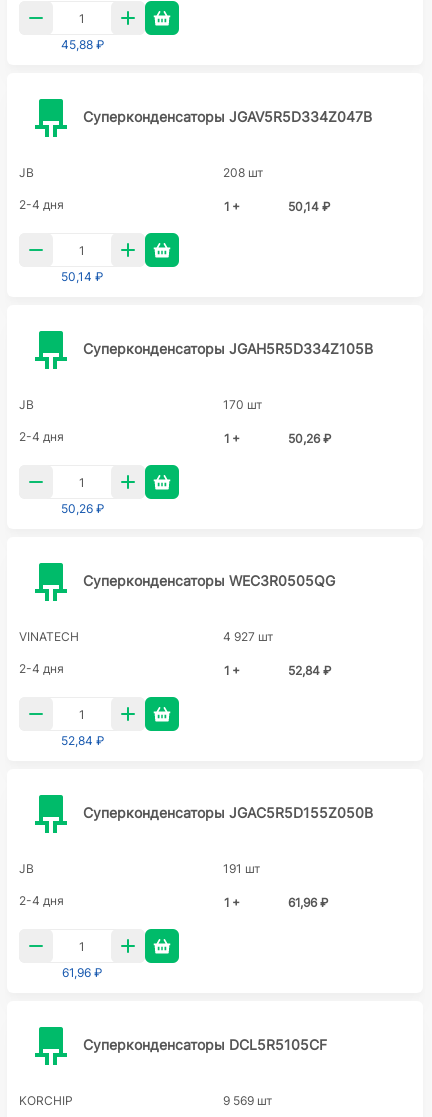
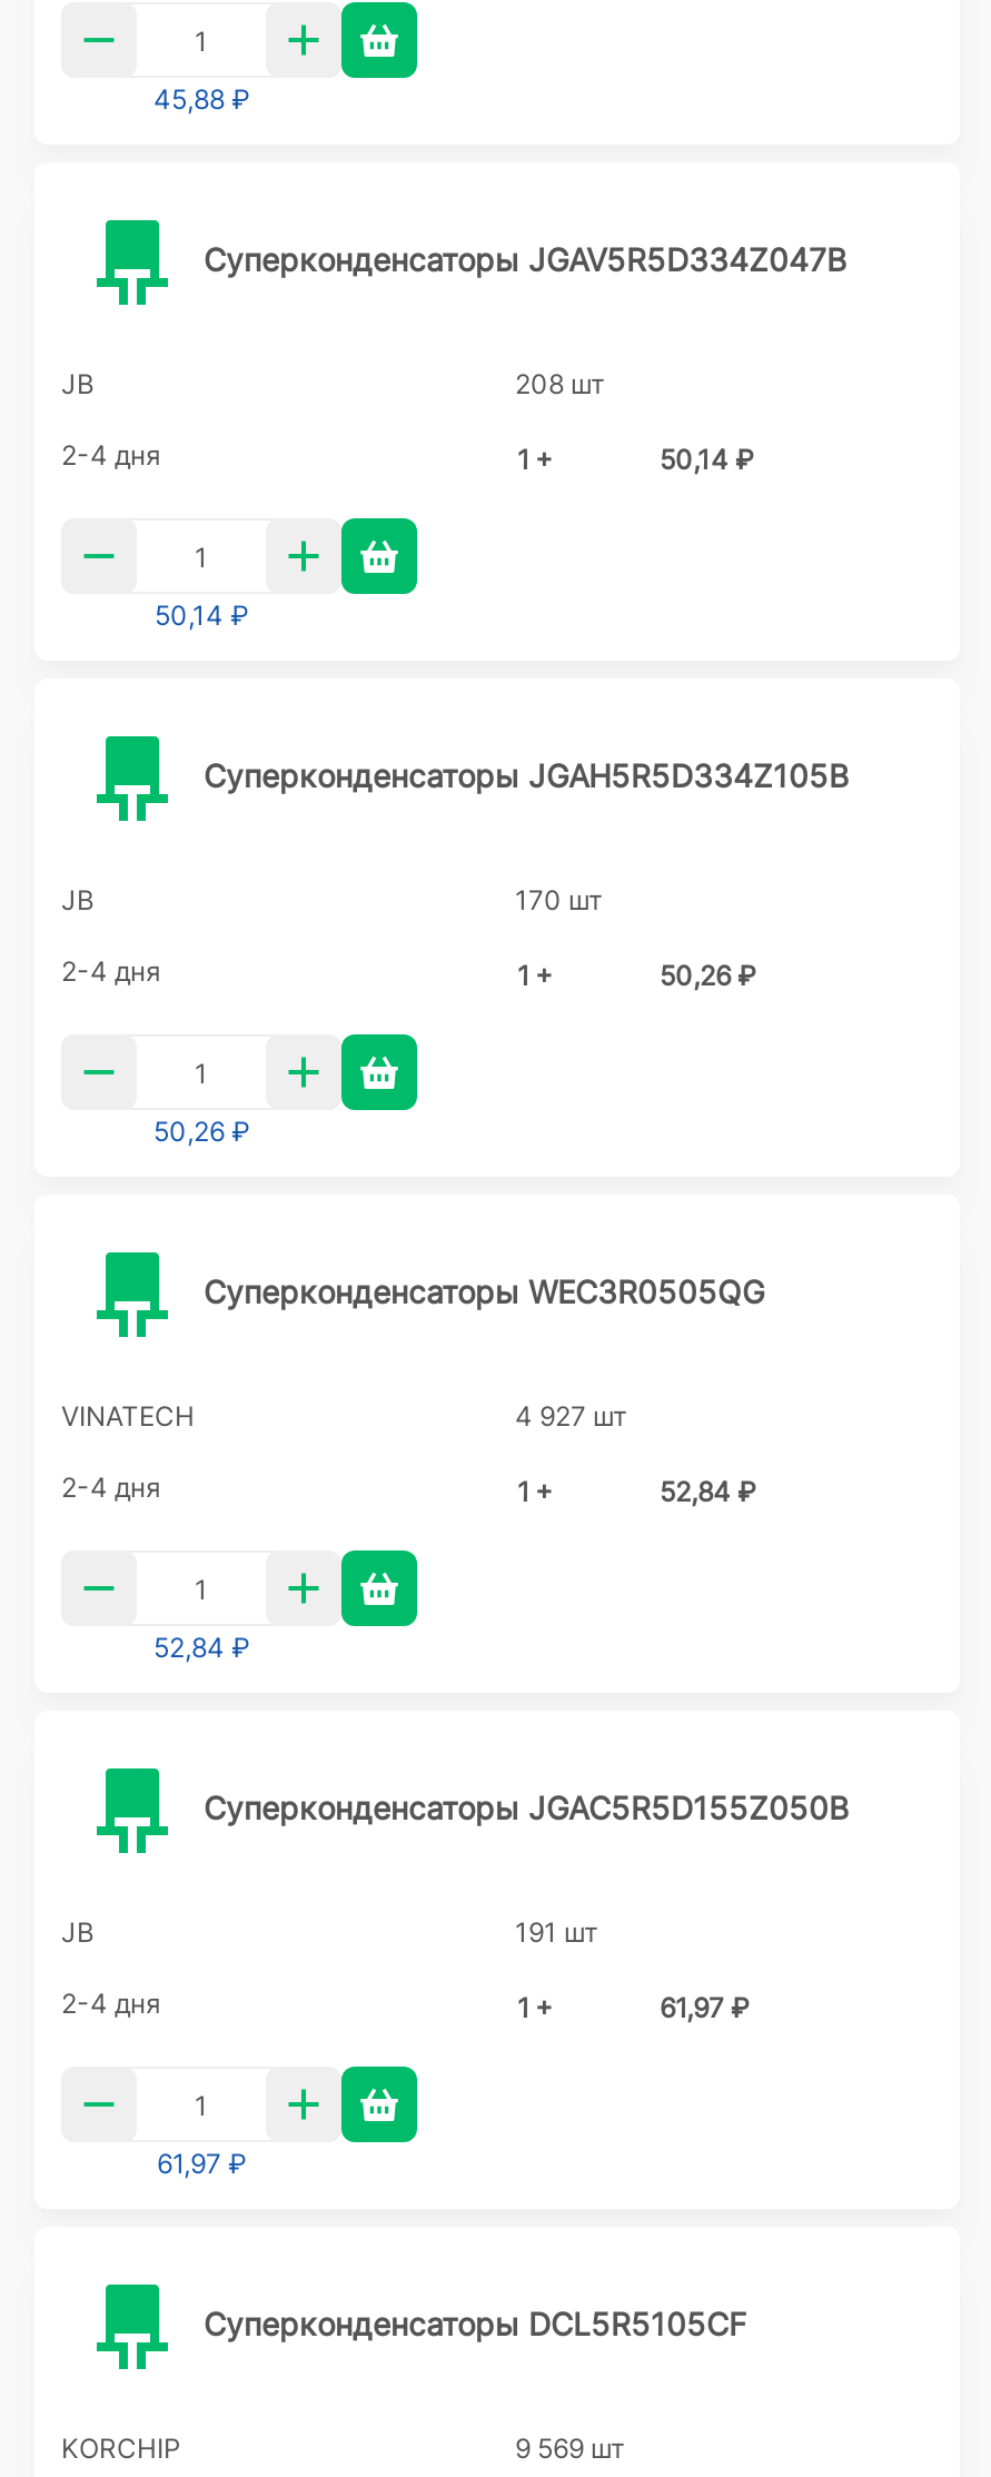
- 61,96 ₽
+ 61,97 ₽

- 61,96 ₽
+ 61,97 ₽
